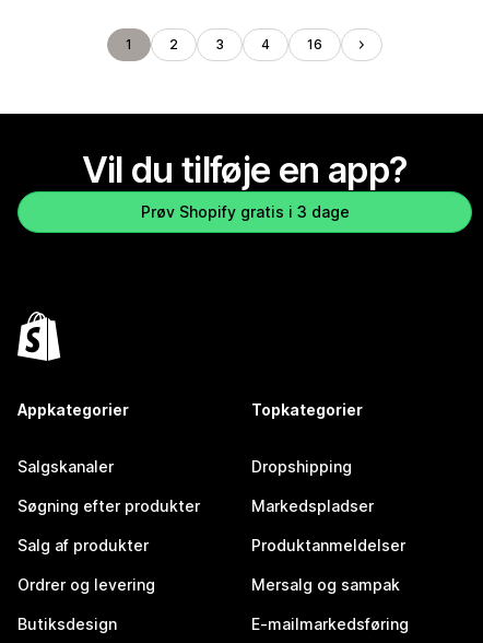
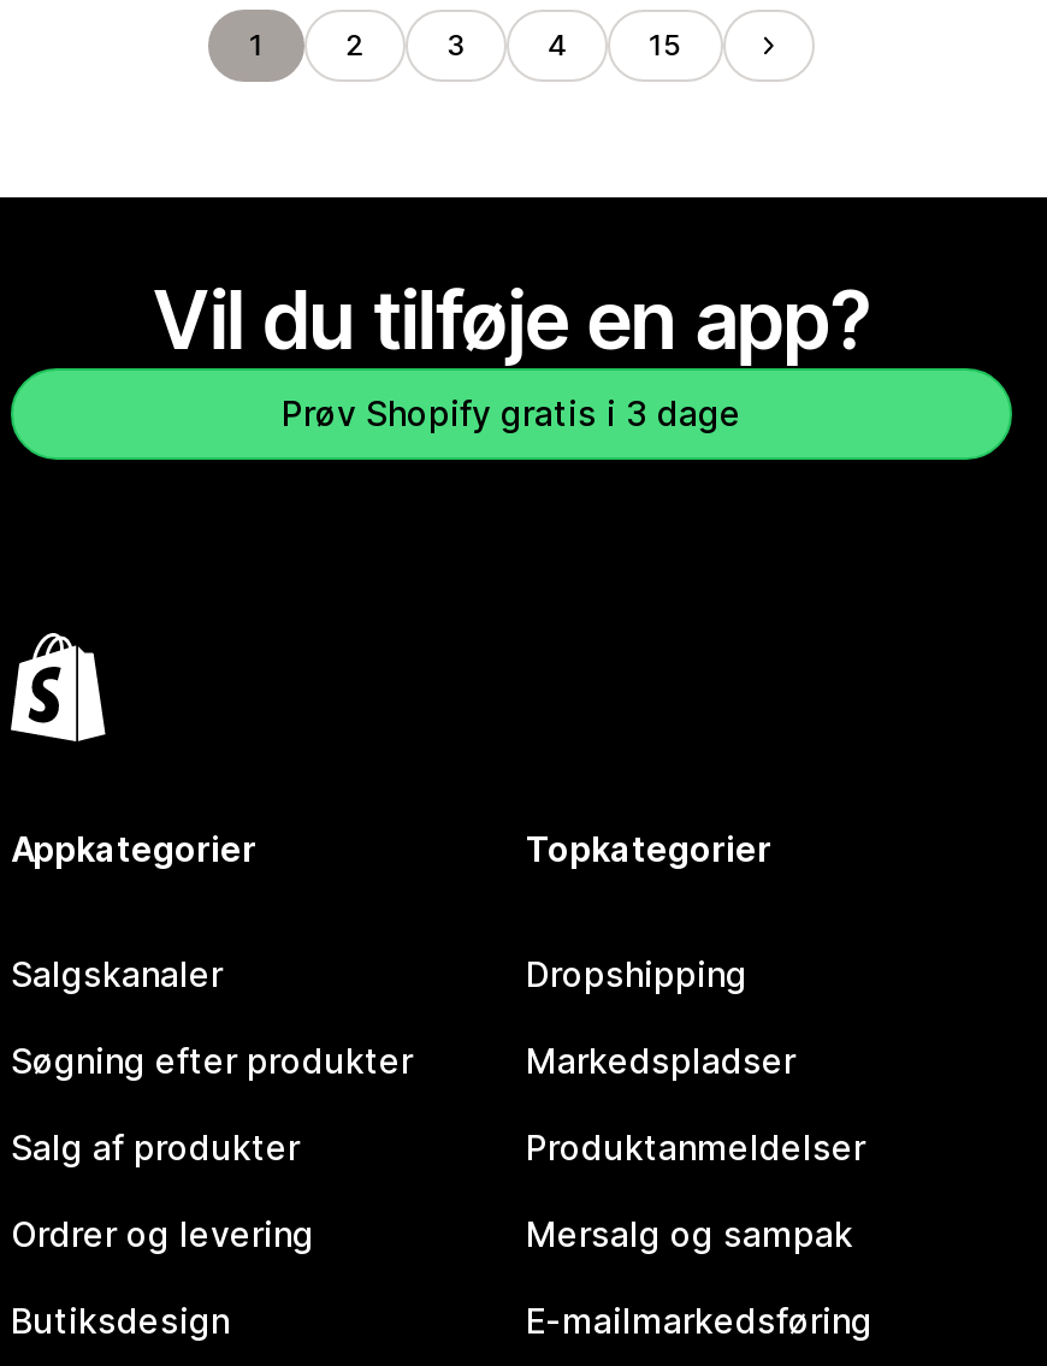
- 16
+ 15
